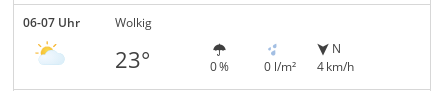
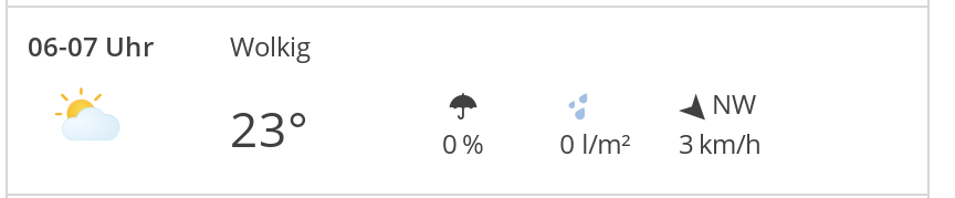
- N
- 4 km/h
+ NW
+ 3 km/h
